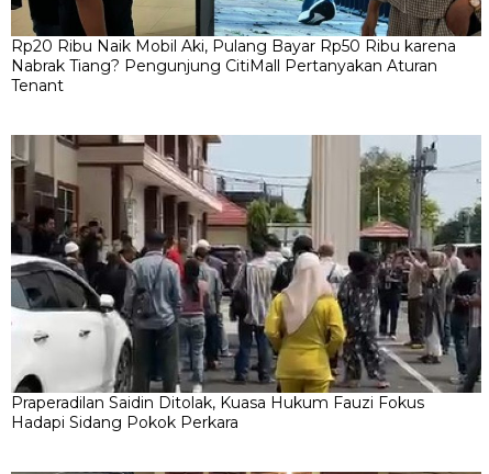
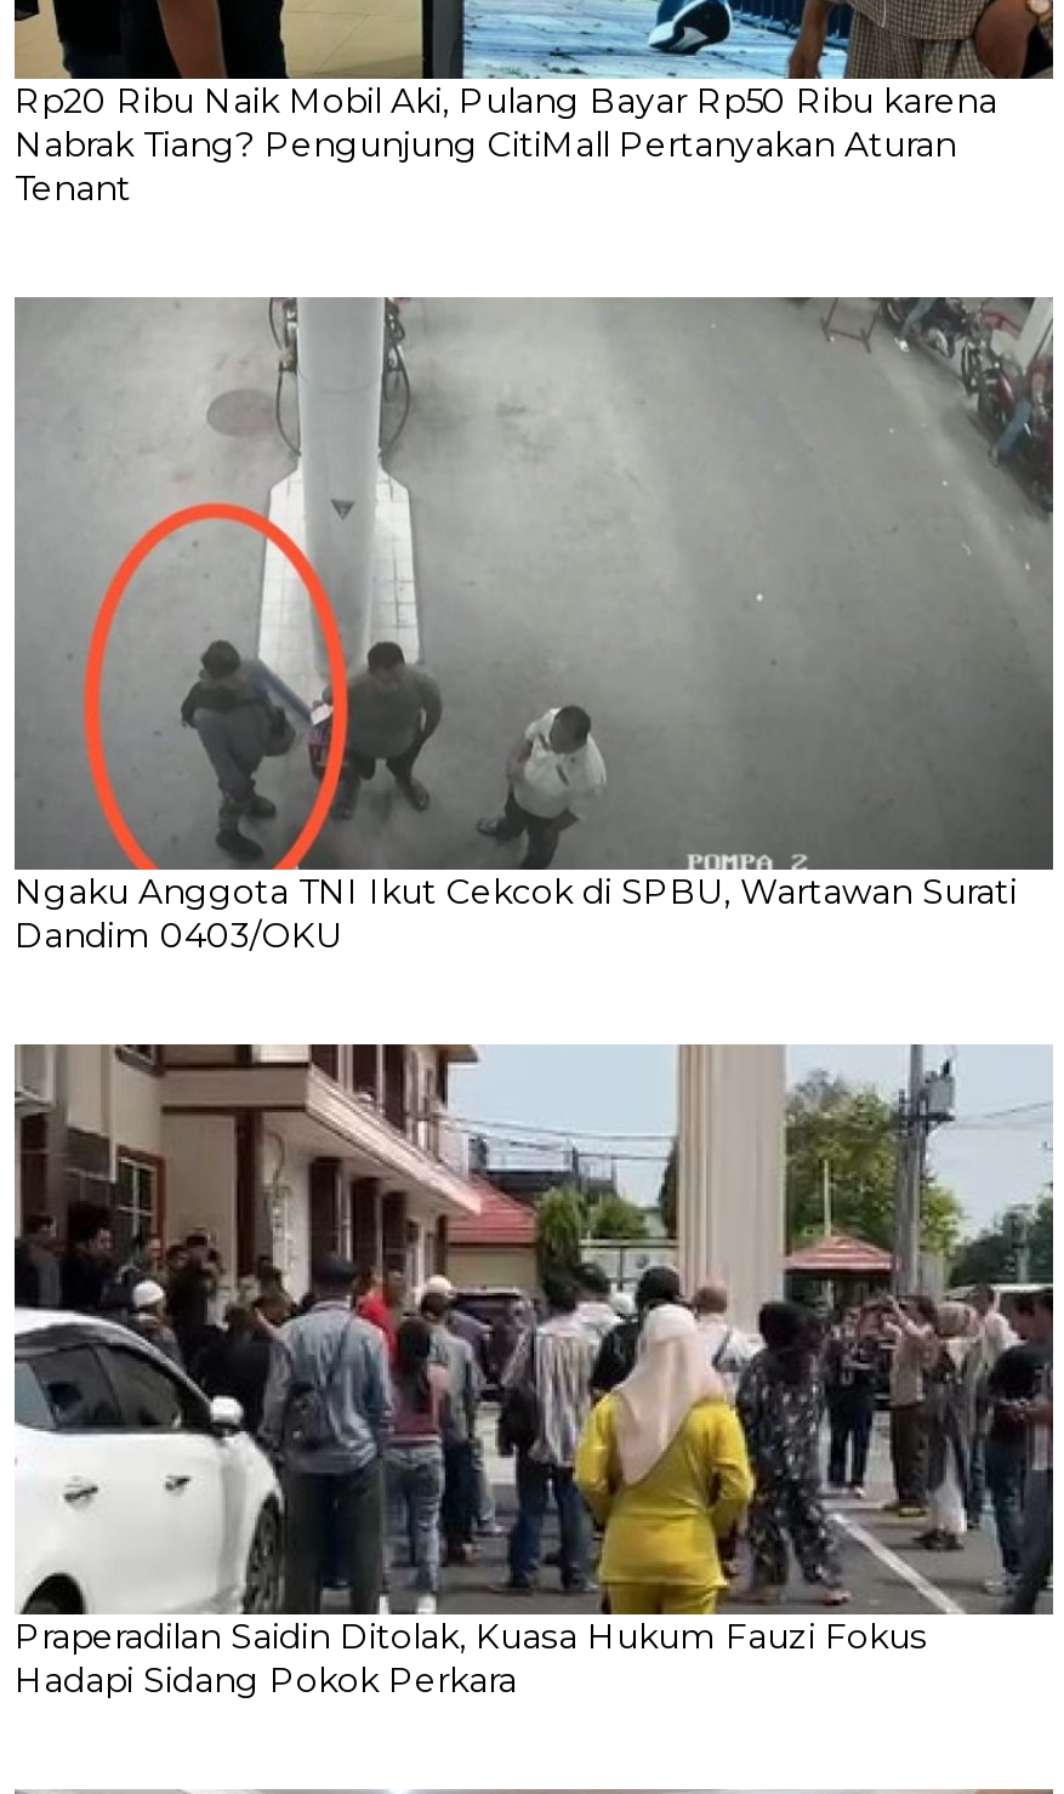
+ [image]
+ Ngaku Anggota TNI Ikut Cekcok di SPBU, Wartawan Surati
+ Dandim 0403/OKU
